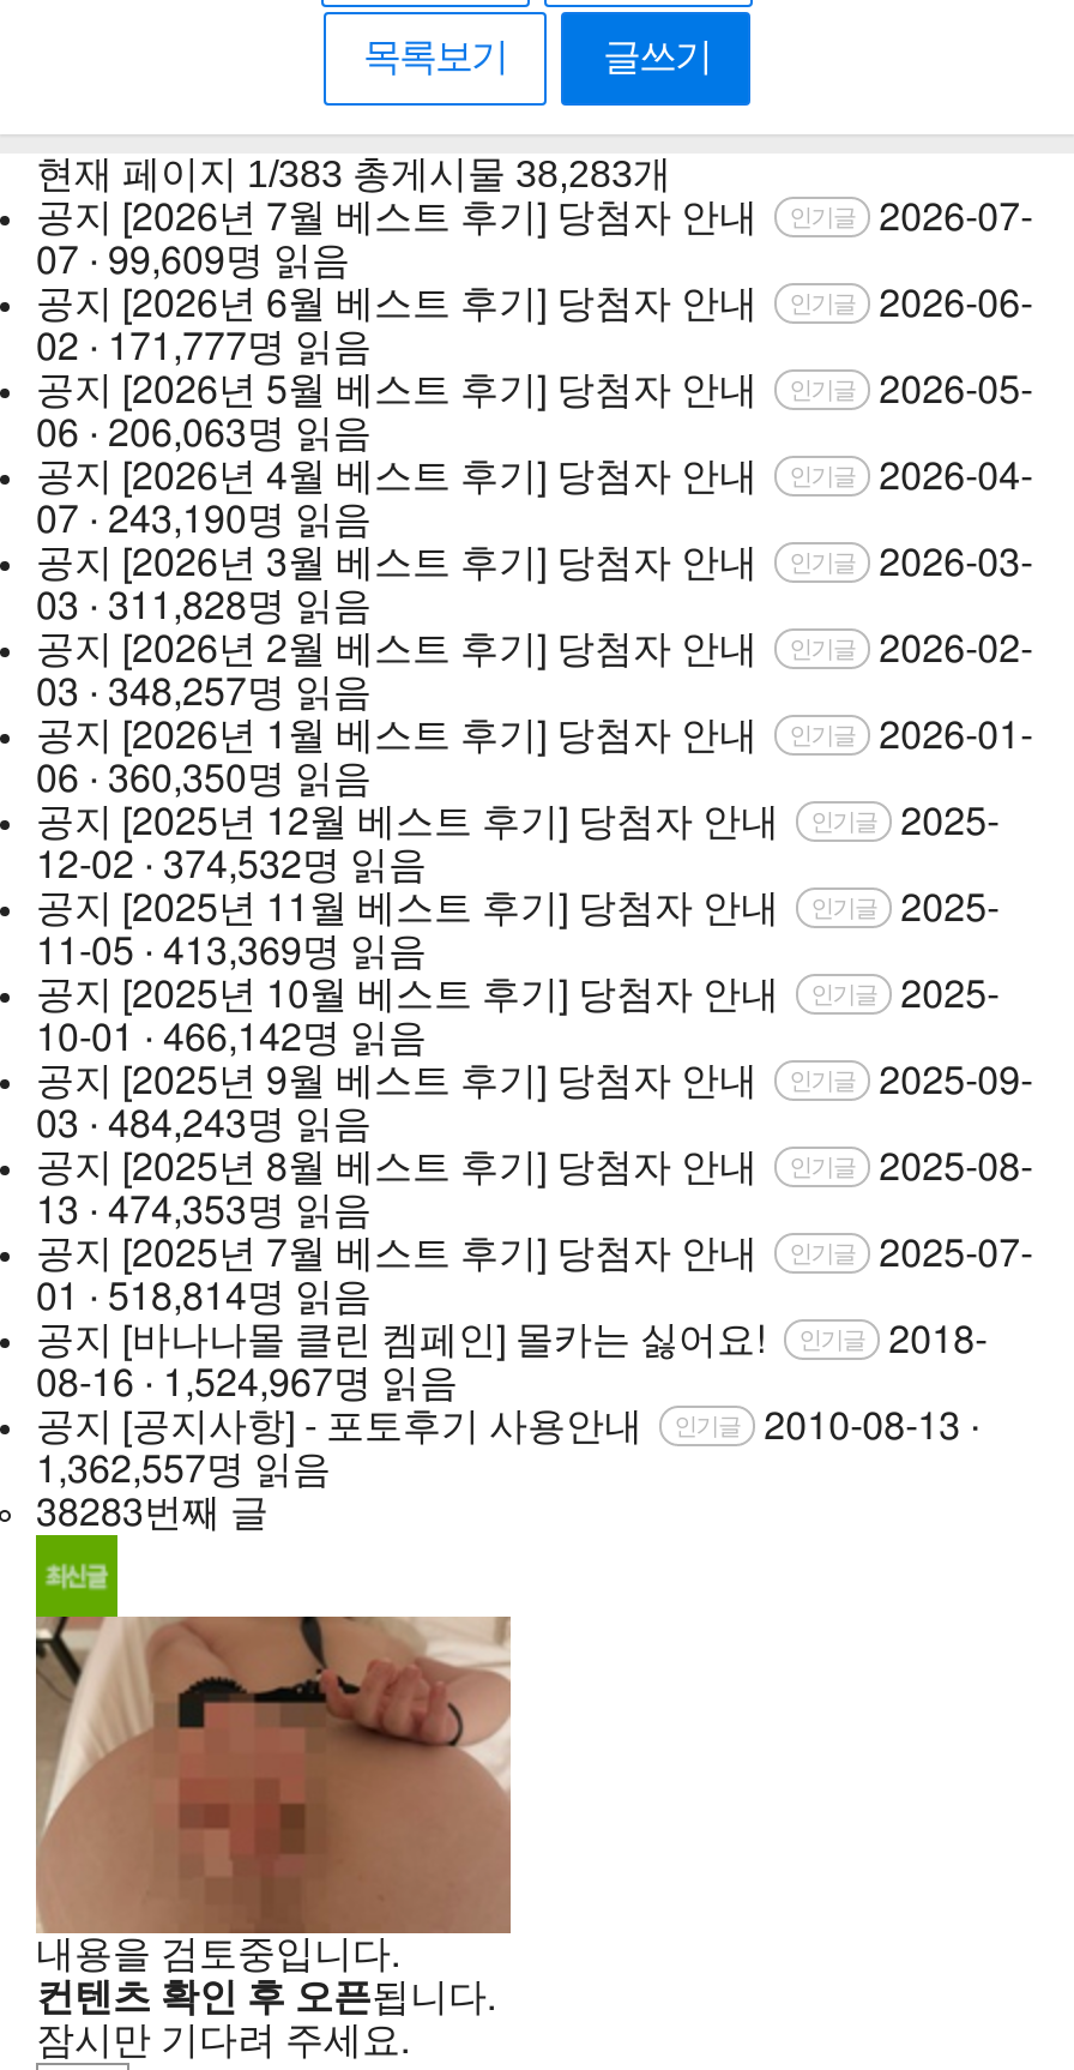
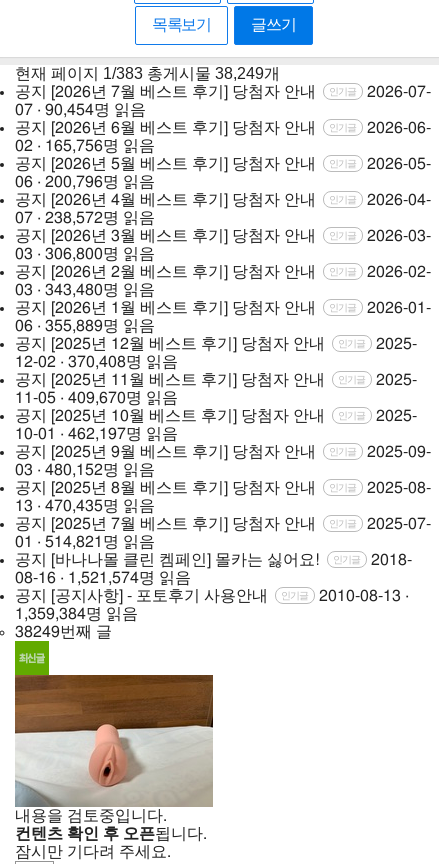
- 현재 페이지 1/383 총게시물 38,283개
+ 현재 페이지 1/383 총게시물 38,249개

- 07 · 99,609명 읽음
+ 07 · 90,454명 읽음

- 02 · 171,777명 읽음
+ 02 · 165,756명 읽음

- 06 · 206,063명 읽음
+ 06 · 200,796명 읽음

- 07 · 243,190명 읽음
+ 07 · 238,572명 읽음

- 03 · 311,828명 읽음
+ 03 · 306,800명 읽음

- 03 · 348,257명 읽음
+ 03 · 343,480명 읽음

- 06 · 360,350명 읽음
+ 06 · 355,889명 읽음

- 12-02 · 374,532명 읽음
+ 12-02 · 370,408명 읽음

- 11-05 · 413,369명 읽음
+ 11-05 · 409,670명 읽음

- 10-01 · 466,142명 읽음
+ 10-01 · 462,197명 읽음

- 03 · 484,243명 읽음
+ 03 · 480,152명 읽음

- 13 · 474,353명 읽음
+ 13 · 470,435명 읽음

- 01 · 518,814명 읽음
+ 01 · 514,821명 읽음

- 08-16 · 1,524,967명 읽음
+ 08-16 · 1,521,574명 읽음

- 1,362,557명 읽음
+ 1,359,384명 읽음

- 38283번째 글
+ 38249번째 글

- [image]
+ [image]
